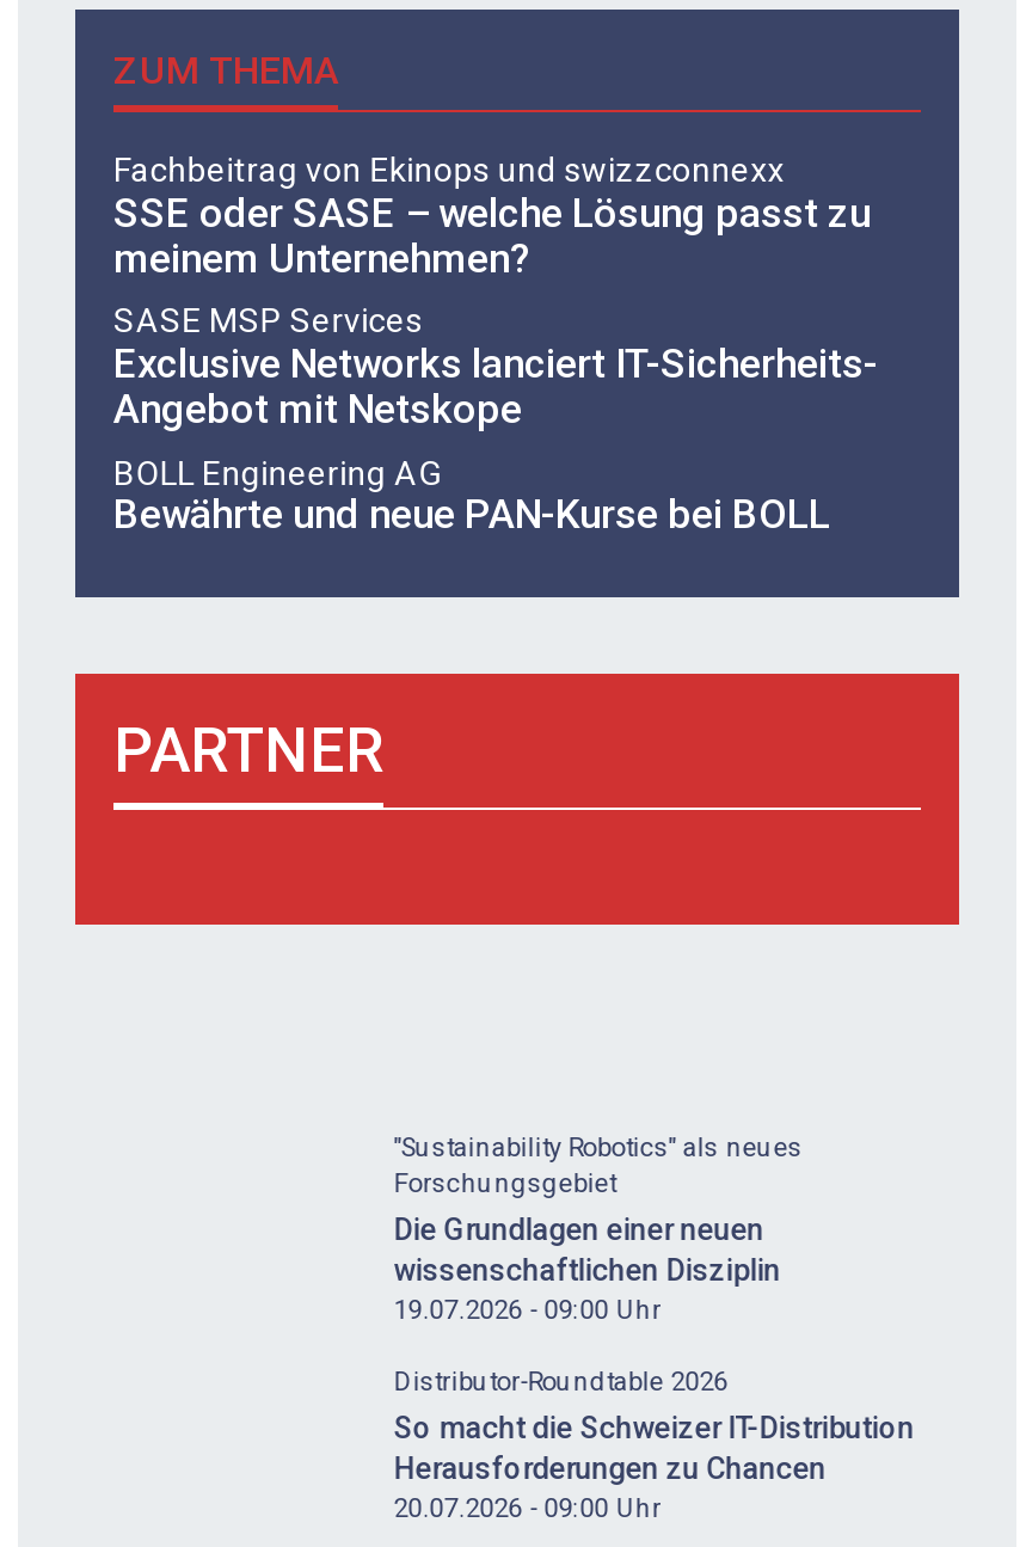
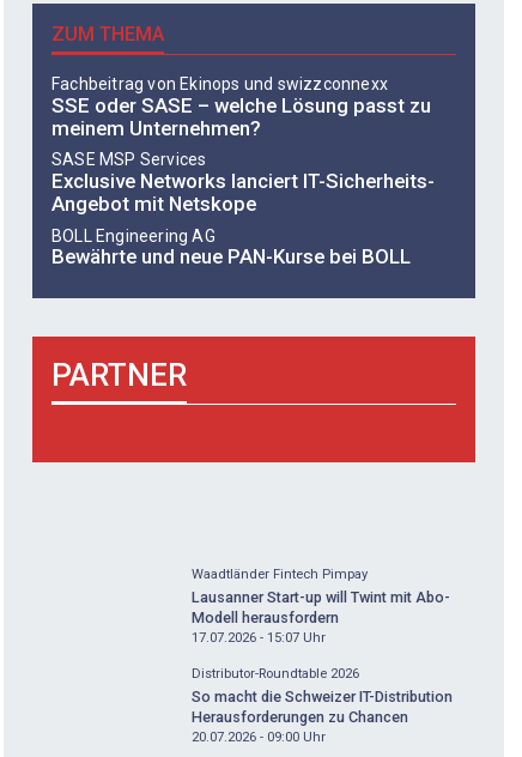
- "Sustainability Robotics" als neues
- Forschungsgebiet
- Die Grundlagen einer neuen
- wissenschaftlichen Disziplin
- 19.07.2026 - 09:00 Uhr
+ Waadtländer Fintech Pimpay
+ Lausanner Start-up will Twint mit Abo-
+ Modell herausfordern
+ 17.07.2026 - 15:07 Uhr
